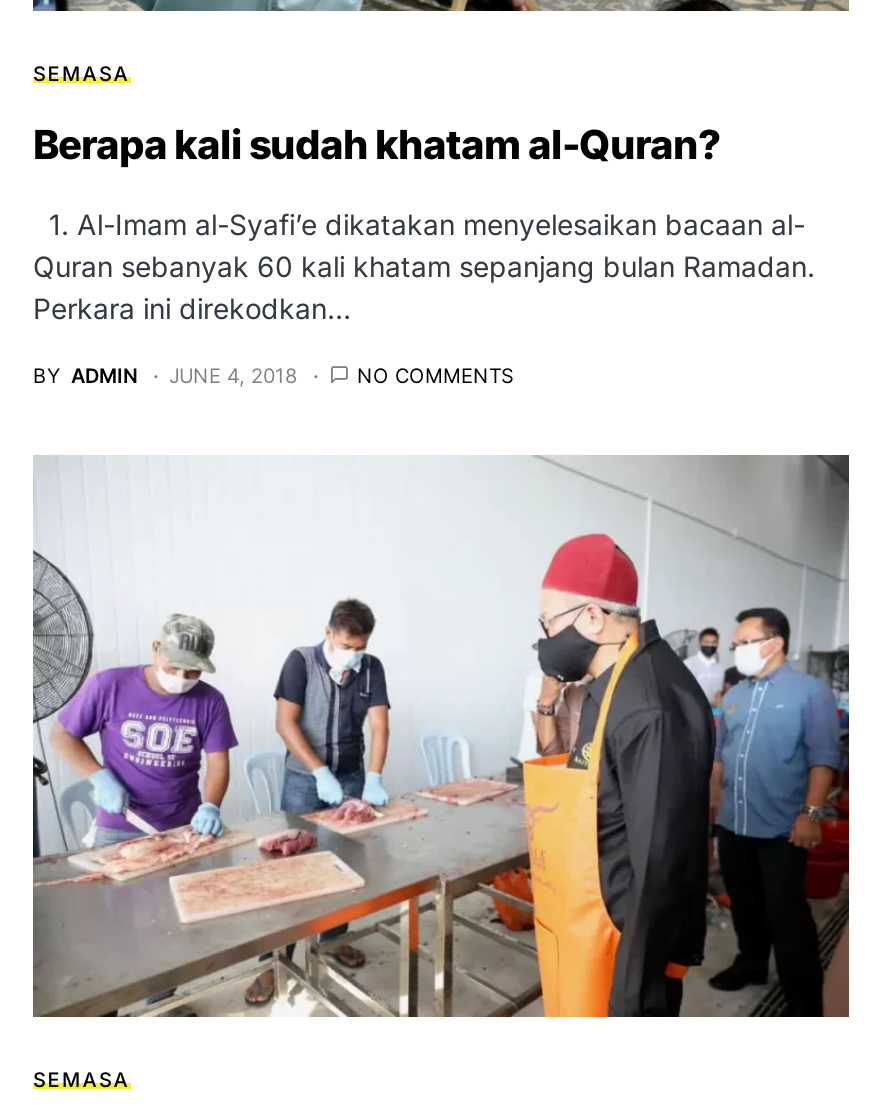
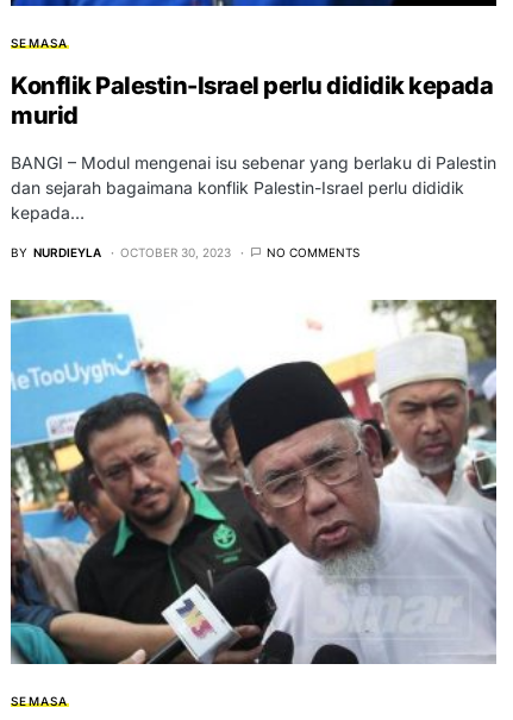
- Berapa kali sudah khatam al-Quran?
+ Konflik Palestin-Israel perlu dididik kepada
+ murid

- 1. Al-Imam al-Syafi’e dikatakan menyelesaikan bacaan al-
- Quran sebanyak 60 kali khatam sepanjang bulan Ramadan.
- Perkara ini direkodkan…
+ BANGI – Modul mengenai isu sebenar yang berlaku di Palestin
+ dan sejarah bagaimana konflik Palestin-Israel perlu dididik
+ kepada…

- BY ADMIN
- JUNE 4, 2018
+ BY NURDIEYLA
+ OCTOBER 30, 2023

- [image]
+ [image]
